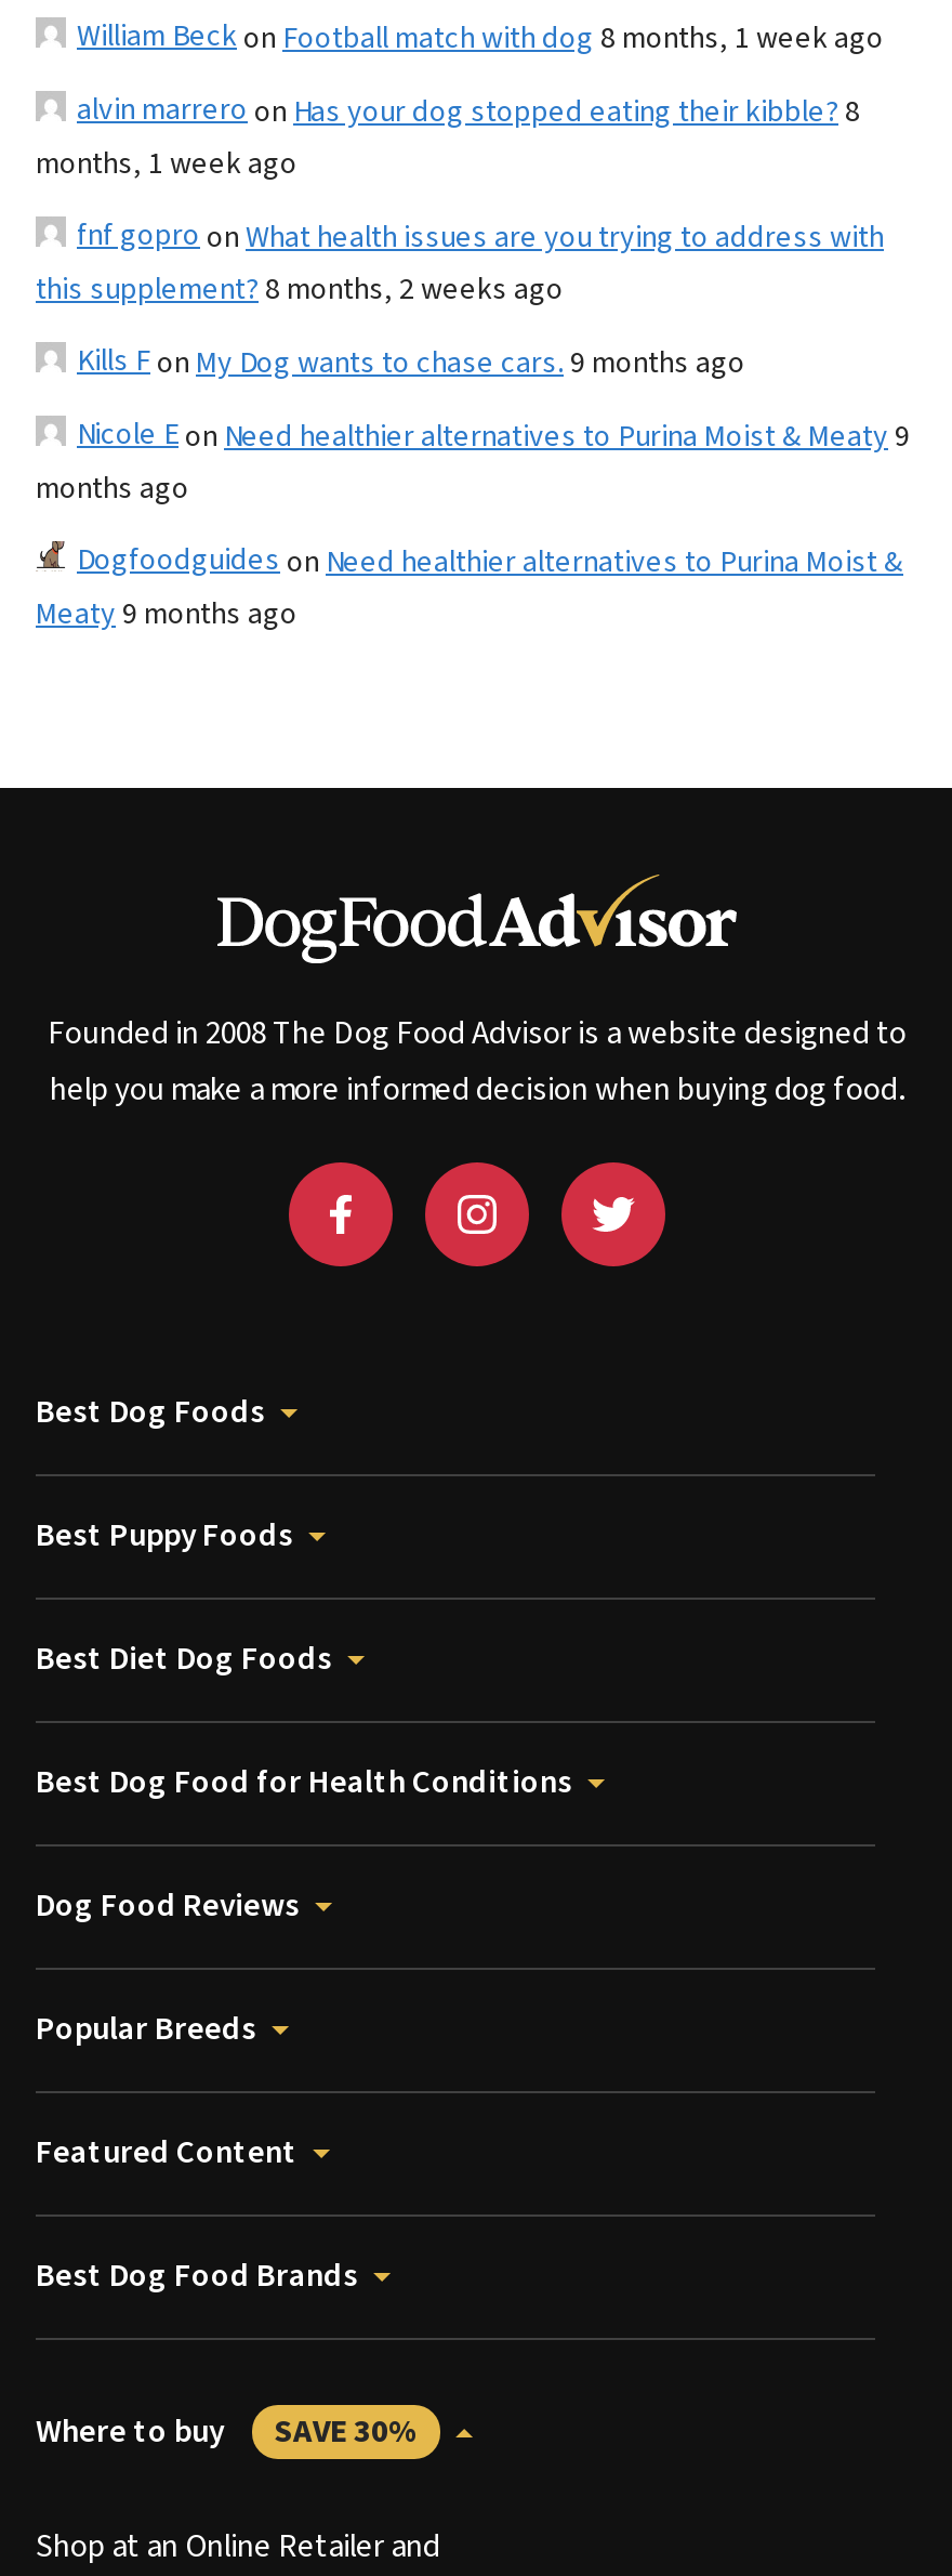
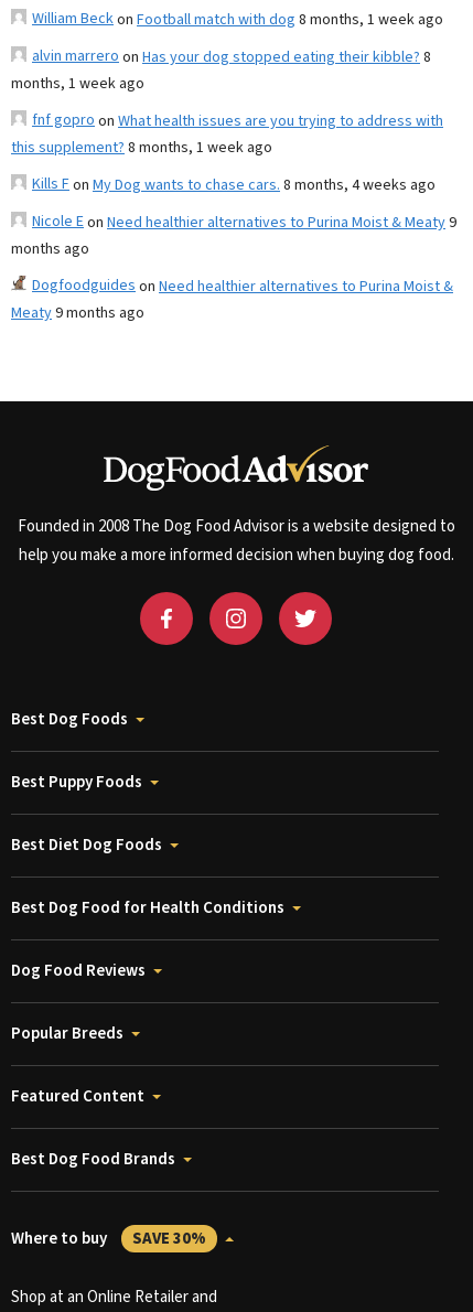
- this supplement? 8 months, 2 weeks ago
+ this supplement? 8 months, 1 week ago

- Kills Fon My Dog wants to chase cars. 9 months ago
+ Kills Fon My Dog wants to chase cars. 8 months, 4 weeks ago
